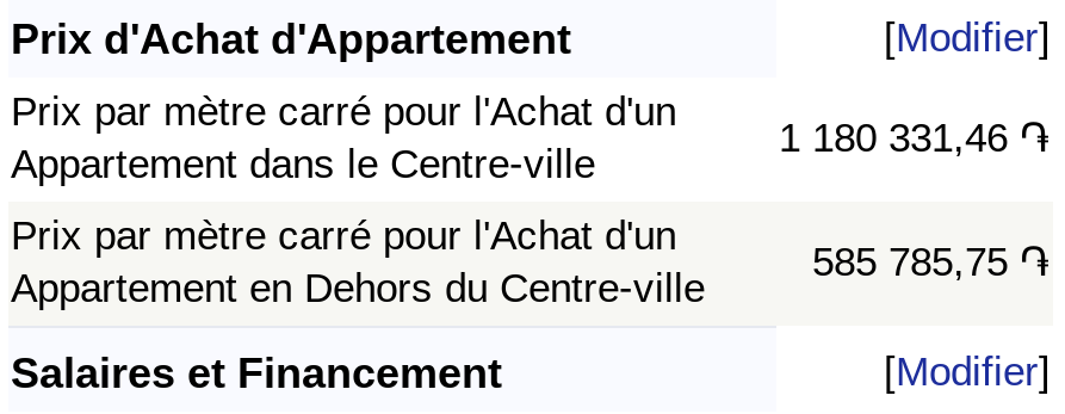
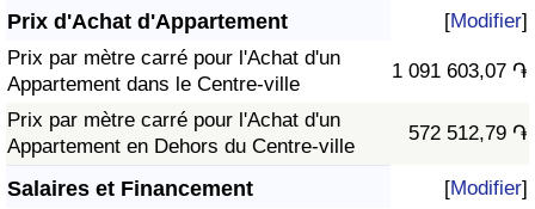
- 1 180 331,46 ֏
+ 1 091 603,07 ֏

- 585 785,75 ֏
+ 572 512,79 ֏
